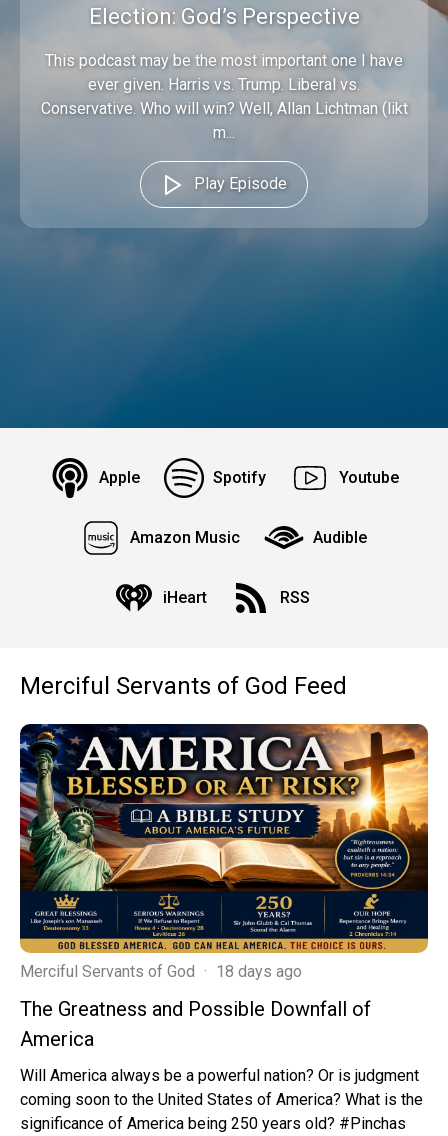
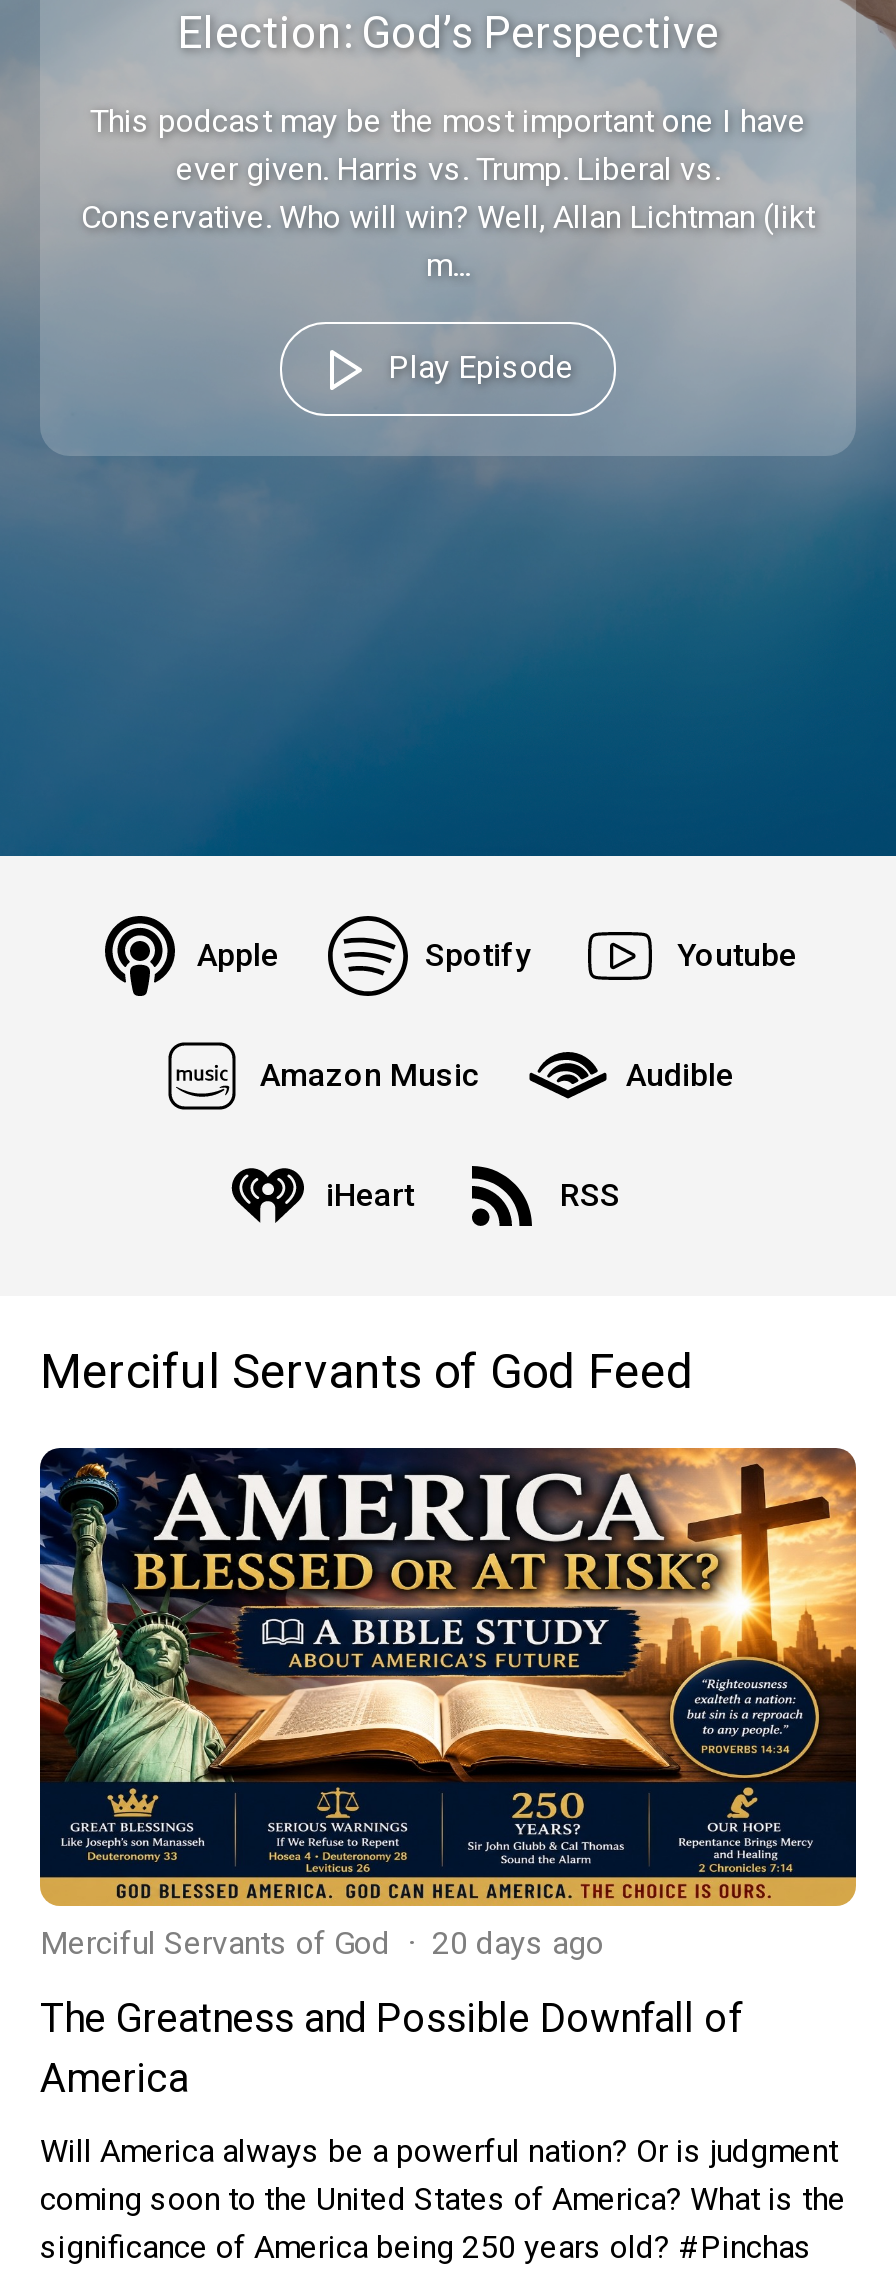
- Merciful Servants of God · 18 days ago
+ Merciful Servants of God · 20 days ago
